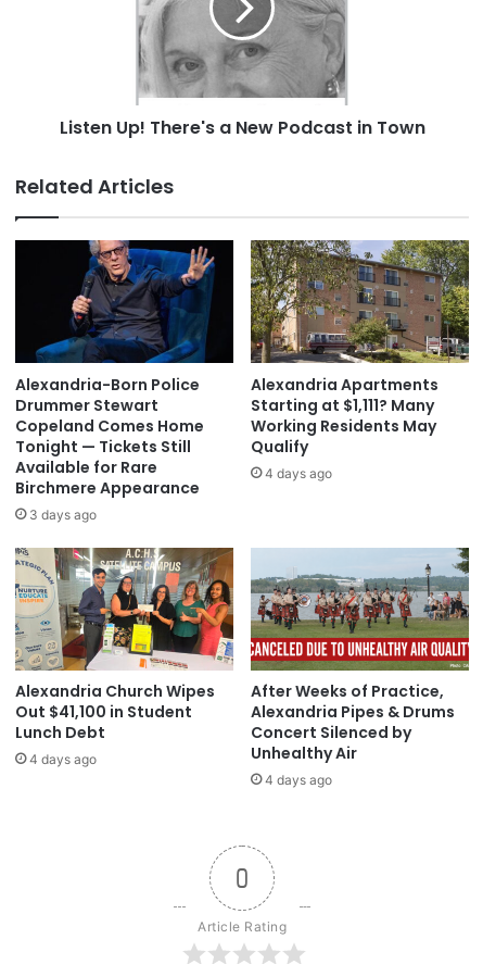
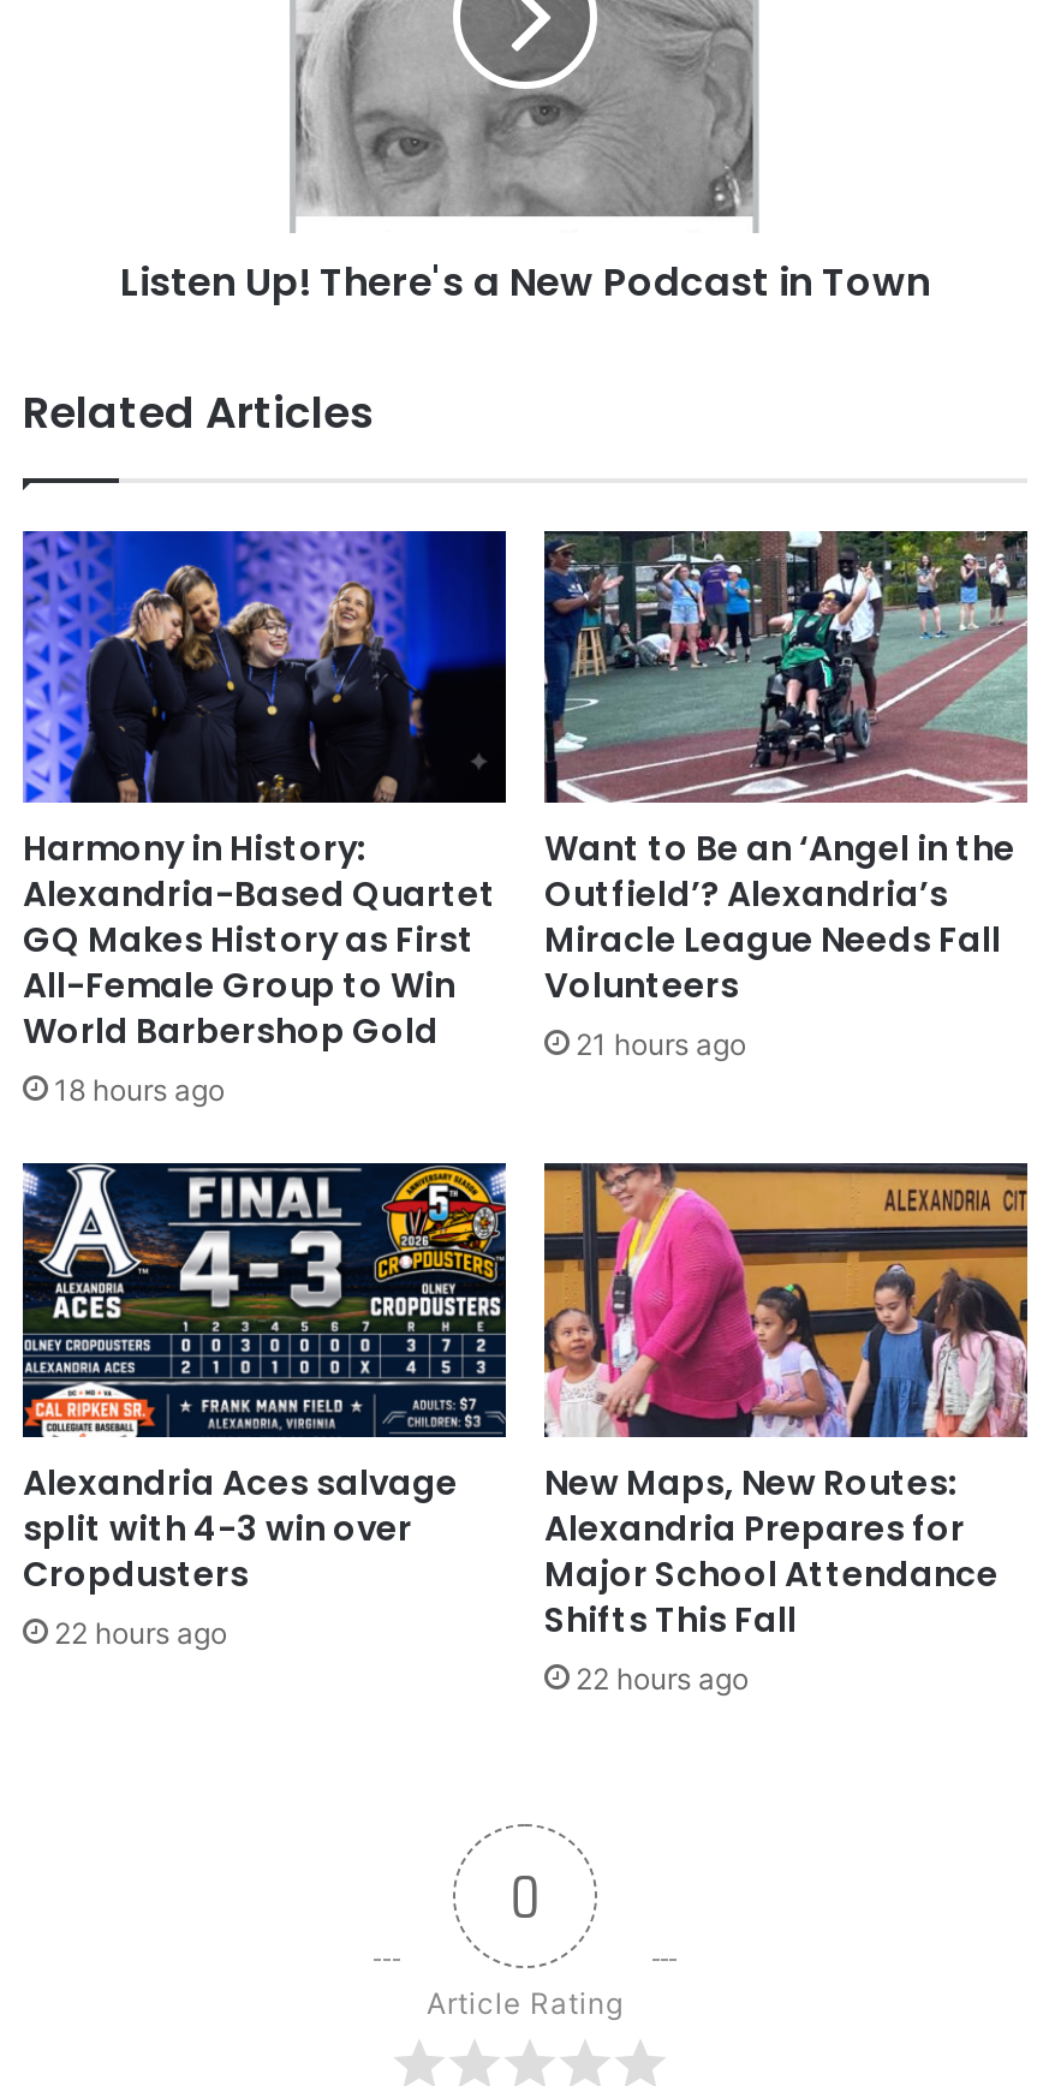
- [image]
- Alexandria-Born Police
- Drummer Stewart
- Copeland Comes Home
- Tonight — Tickets Still
- Available for Rare
- Birchmere Appearance
- 3 days ago
+ [image]
+ Harmony in History:
+ Alexandria-Based Quartet
+ GQ Makes History as First
+ All-Female Group to Win
+ World Barbershop Gold
+ 18 hours ago

- [image]
- Alexandria Apartments
- Starting at $1,111? Many
- Working Residents May
- Qualify
- 4 days ago
+ [image]
+ Want to Be an ‘Angel in the
+ Outfield’? Alexandria’s
+ Miracle League Needs Fall
+ Volunteers
+ 21 hours ago

- [image]
- Alexandria Church Wipes
- Out $41,100 in Student
- Lunch Debt
- 4 days ago
+ [image]
+ Alexandria Aces salvage
+ split with 4-3 win over
+ Cropdusters
+ 22 hours ago

- [image]
- After Weeks of Practice,
- Alexandria Pipes & Drums
- Concert Silenced by
- Unhealthy Air
- 4 days ago
+ [image]
+ New Maps, New Routes:
+ Alexandria Prepares for
+ Major School Attendance
+ Shifts This Fall
+ 22 hours ago
